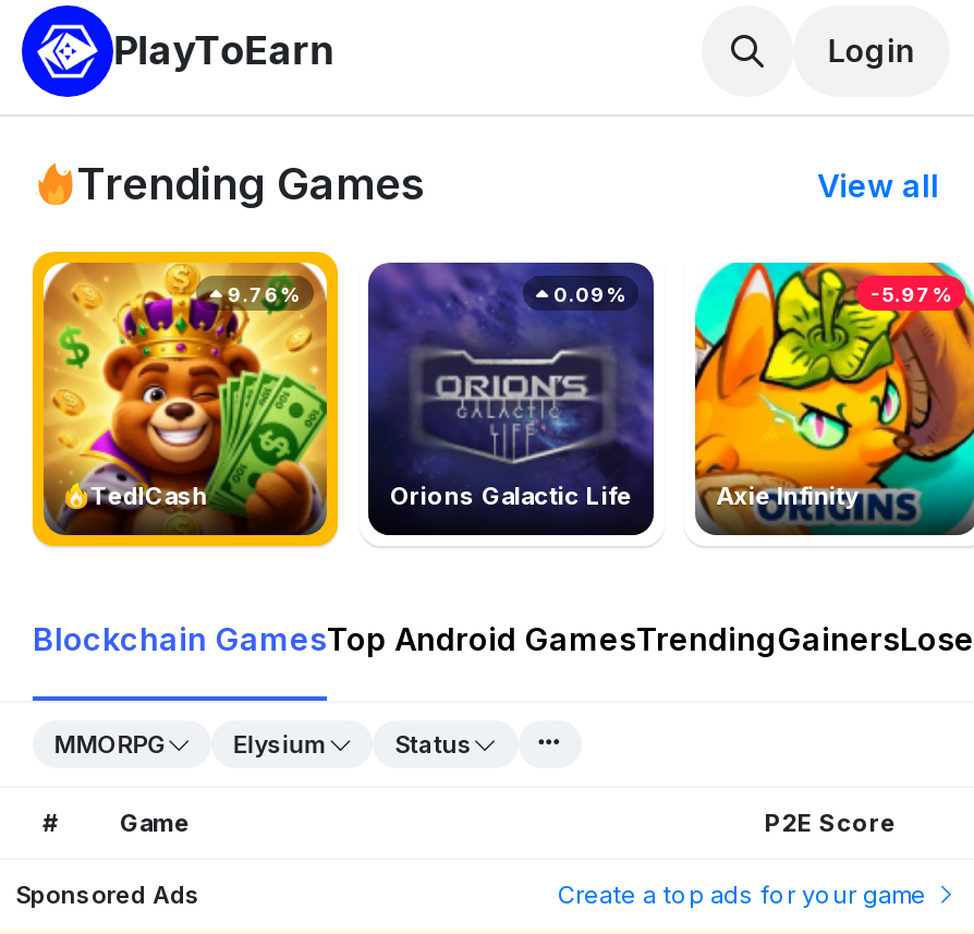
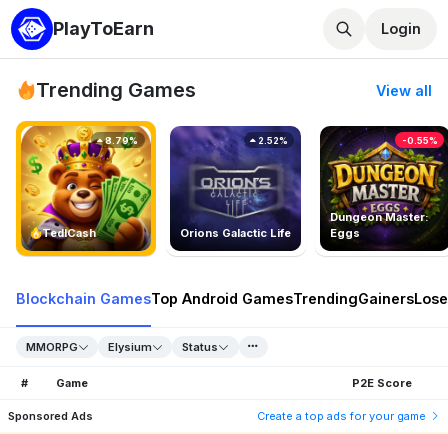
- [image]
- Axie Infinity
+ [image]
+ Dungeon Master:
+ Eggs

- 9.76%
+ 8.79%

- 0.09%
+ 2.52%

- -5.97%
+ -0.55%
